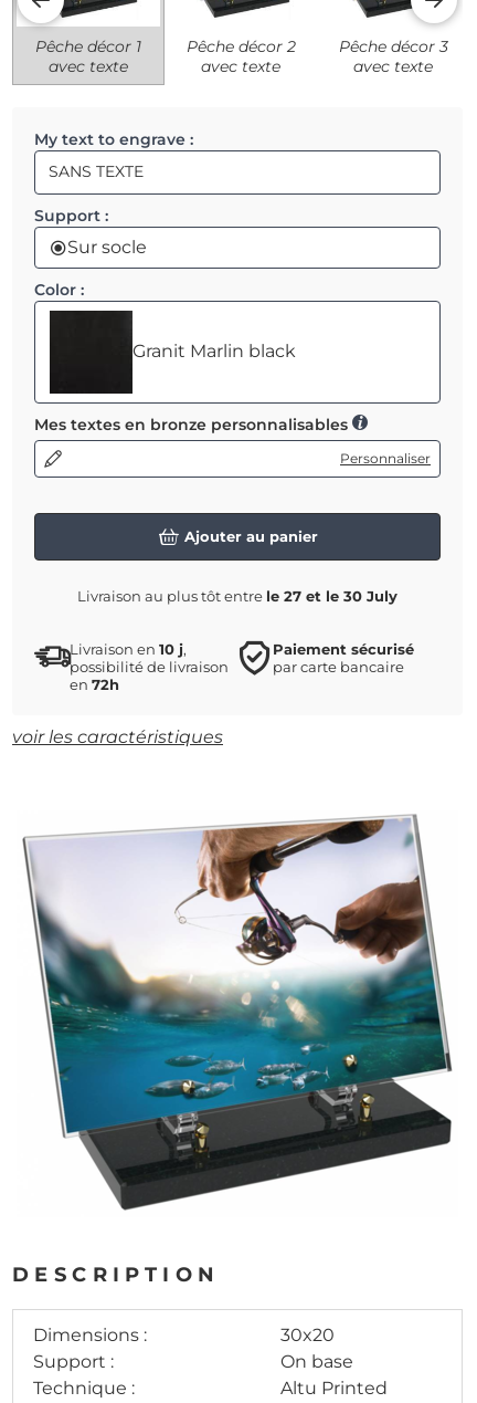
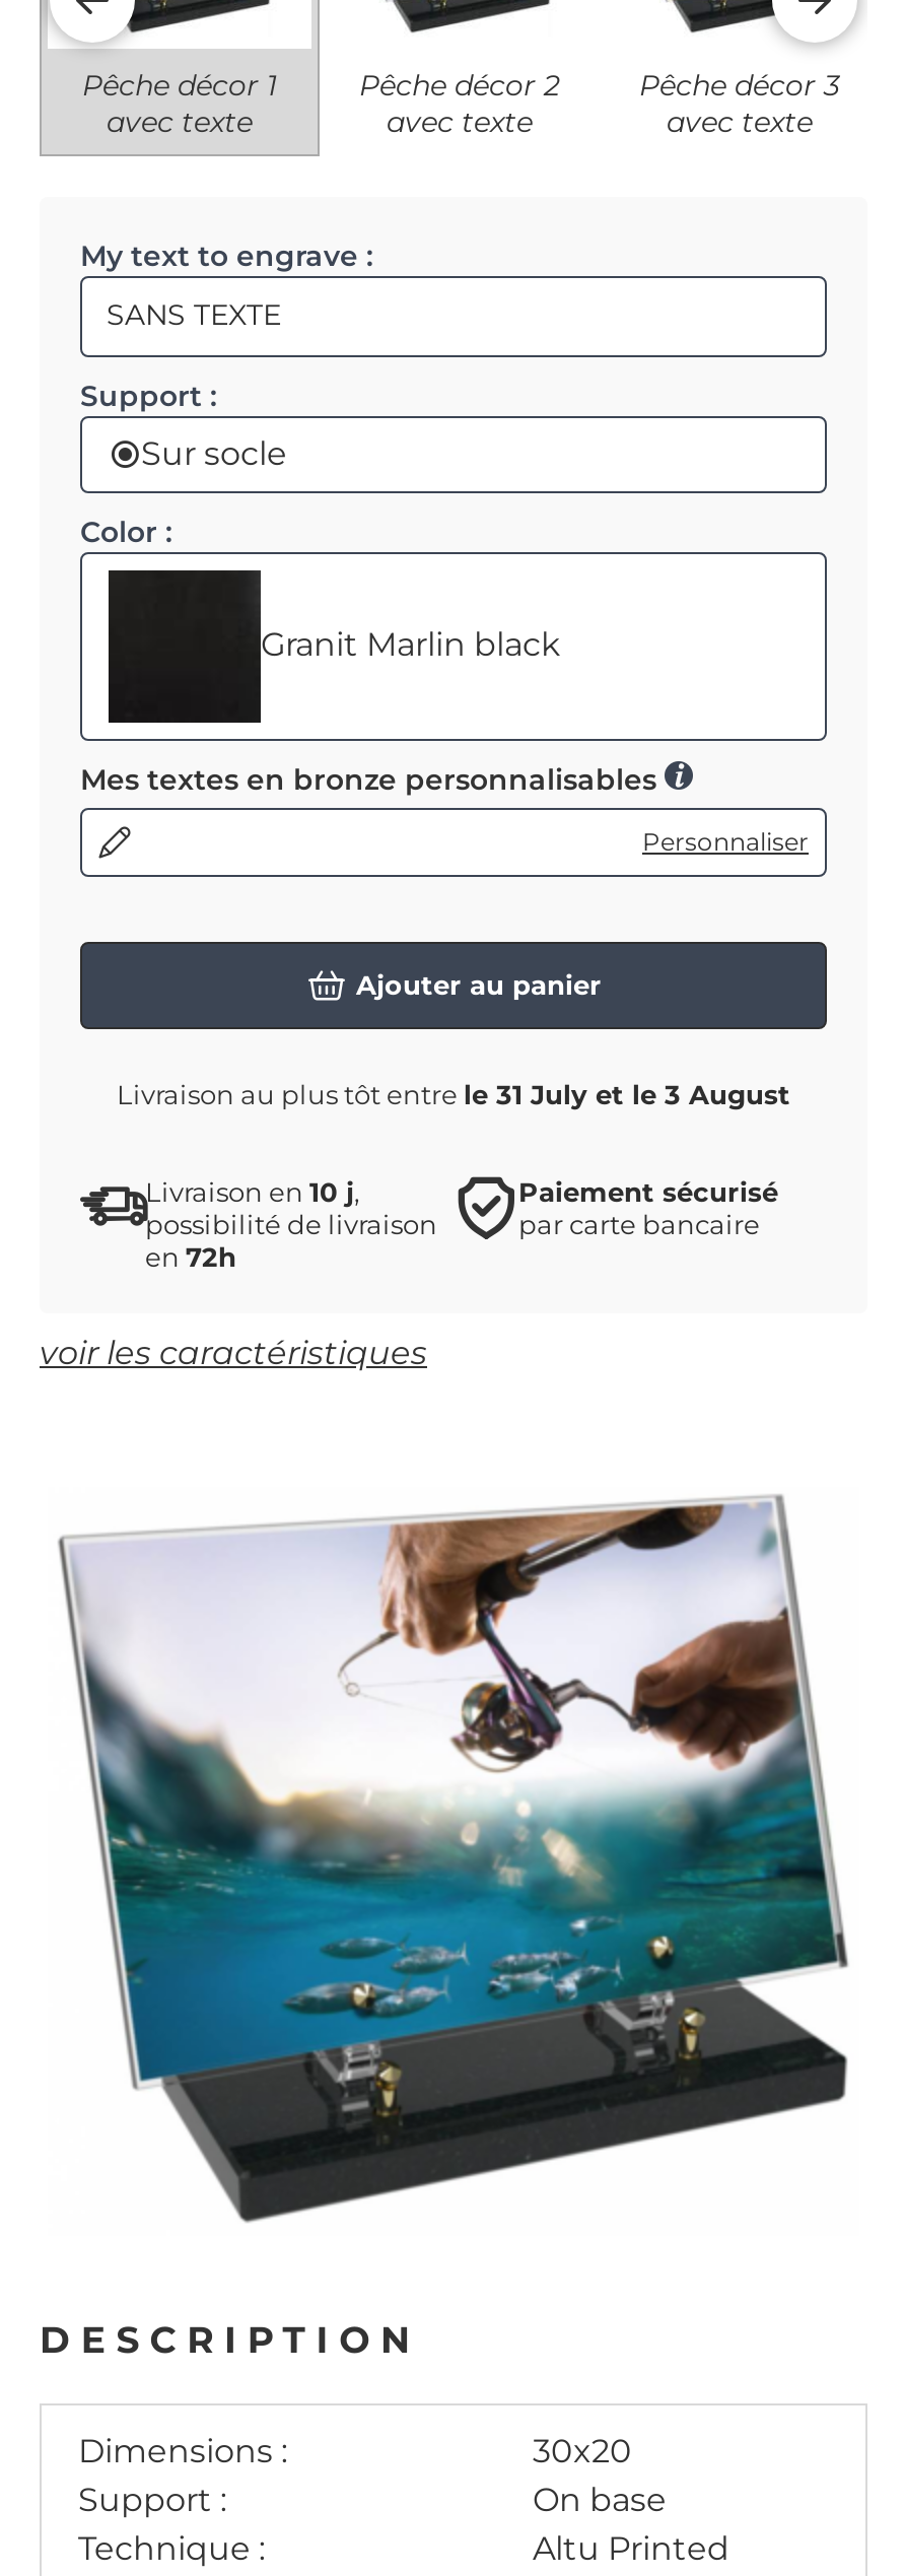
- Livraison au plus tôt entre le 27 et le 30 July
+ Livraison au plus tôt entre le 31 July et le 3 August
